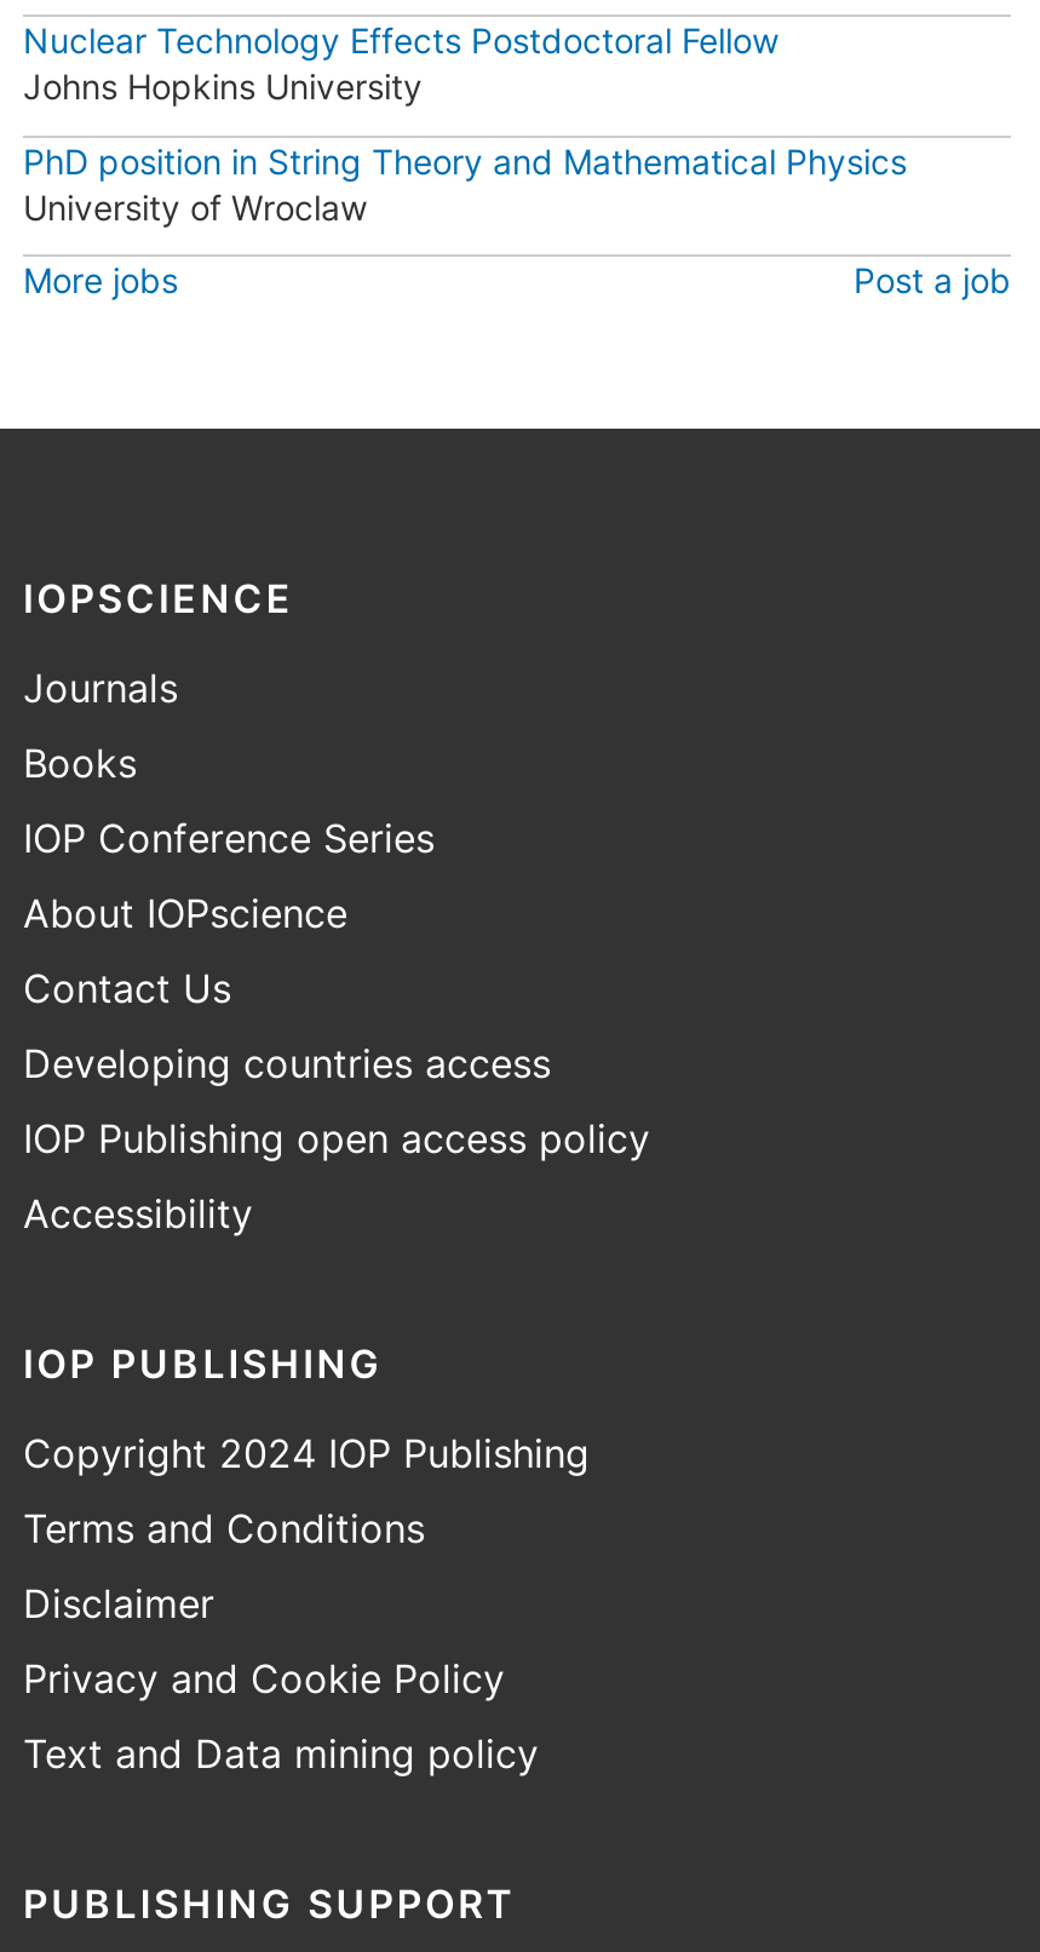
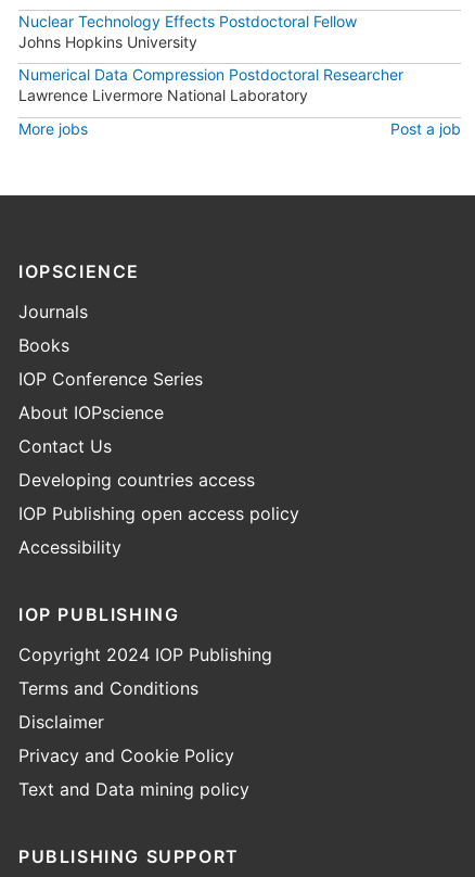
- PhD position in String Theory and Mathematical Physics
- University of Wroclaw
+ Numerical Data Compression Postdoctoral Researcher
+ Lawrence Livermore National Laboratory
